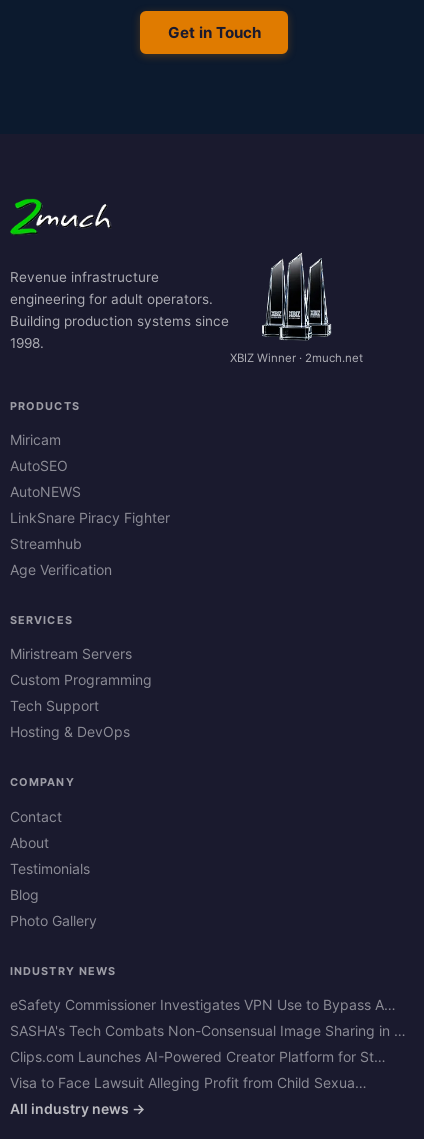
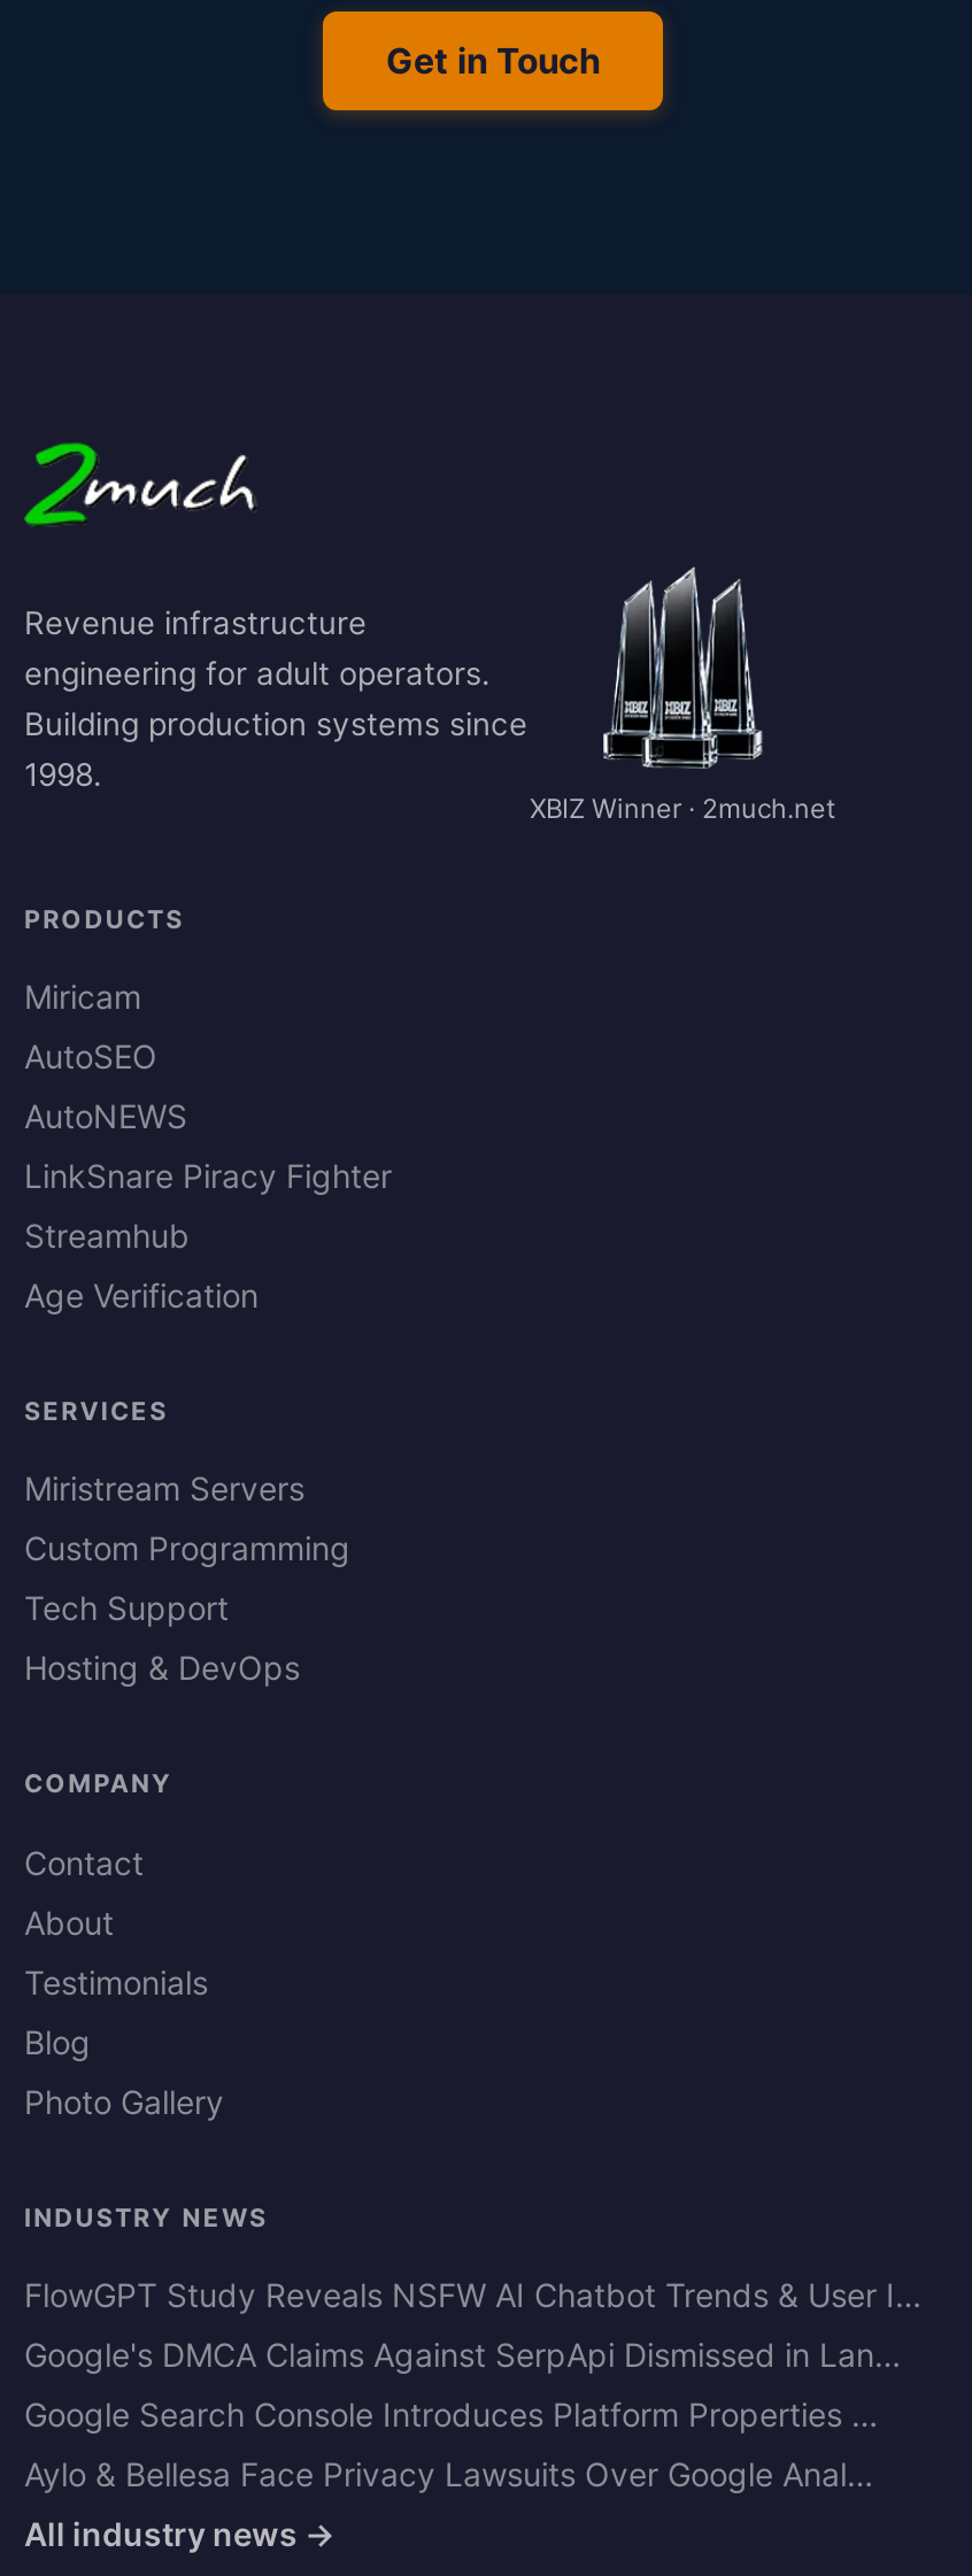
- eSafety Commissioner Investigates VPN Use to Bypass A…
+ FlowGPT Study Reveals NSFW AI Chatbot Trends & User I…

- SASHA's Tech Combats Non-Consensual Image Sharing in …
+ Google's DMCA Claims Against SerpApi Dismissed in Lan…

- Clips.com Launches AI-Powered Creator Platform for St…
+ Google Search Console Introduces Platform Properties …

- Visa to Face Lawsuit Alleging Profit from Child Sexua…
+ Aylo & Bellesa Face Privacy Lawsuits Over Google Anal…
